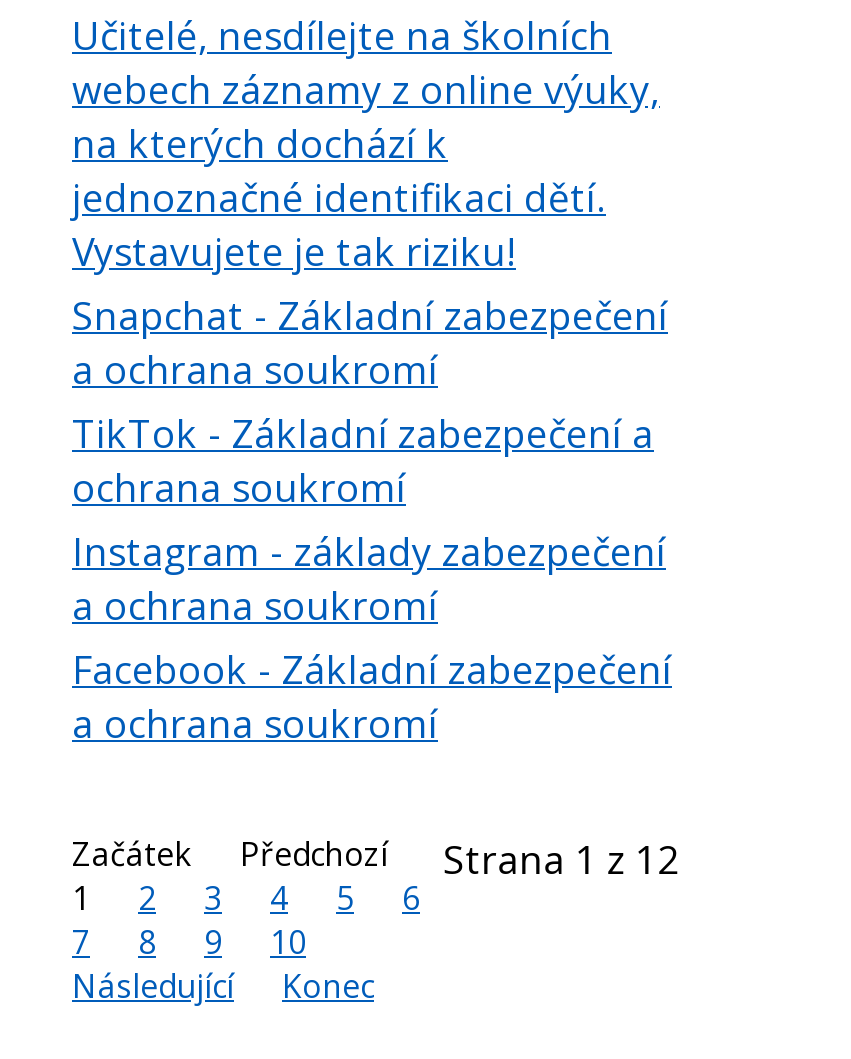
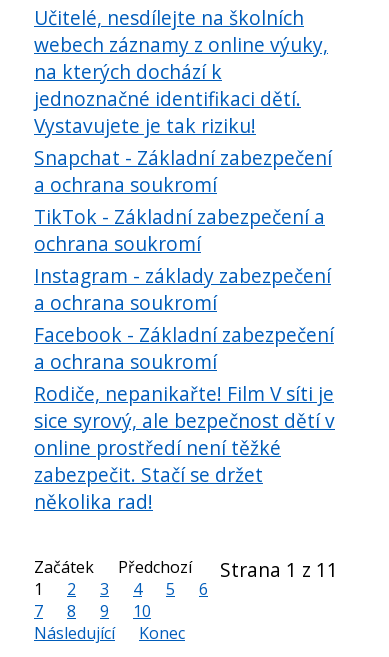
- Strana 1 z 12
+ Rodiče, nepanikařte! Film V síti je
+ sice syrový, ale bezpečnost dětí v
+ online prostředí není těžké
+ zabezpečit. Stačí se držet
+ několika rad!
+ Strana 1 z 11
